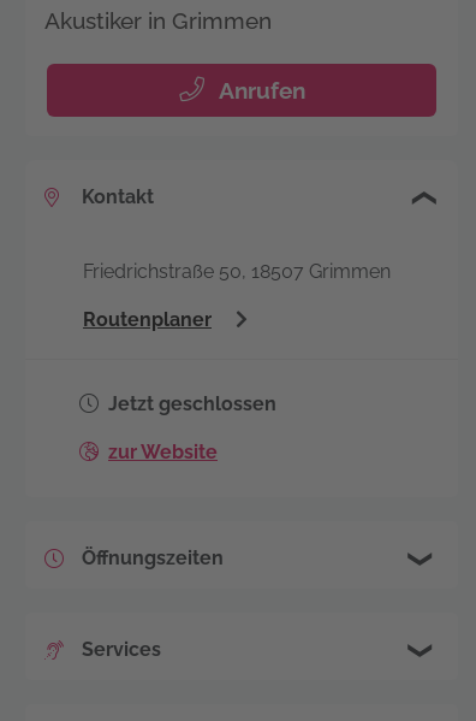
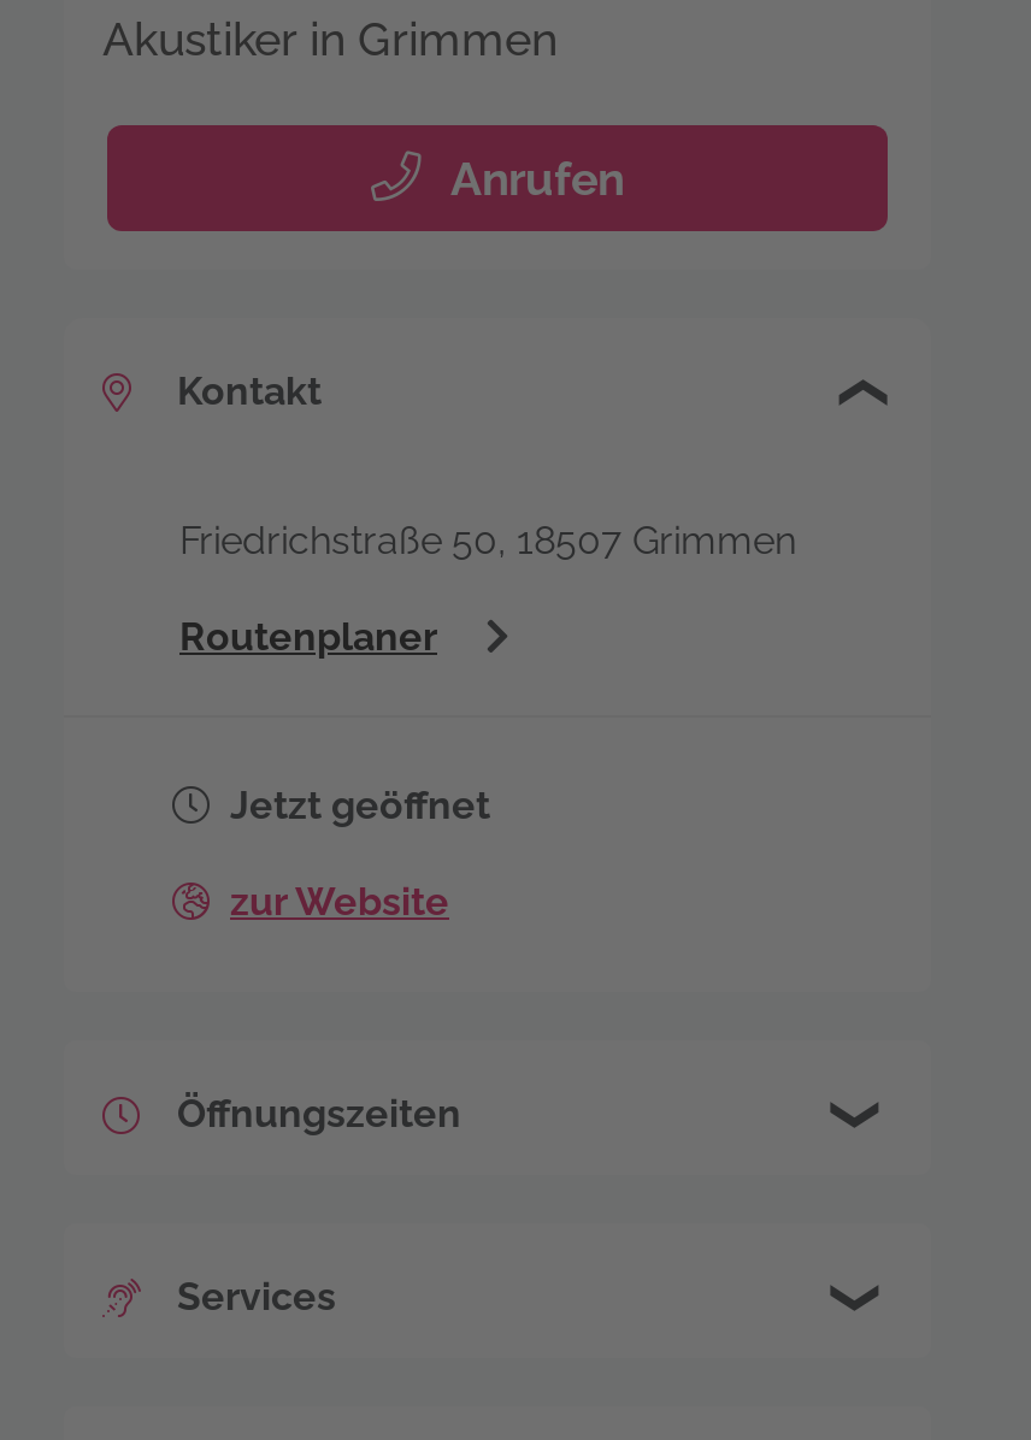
- Jetzt geschlossen
+ Jetzt geöffnet
